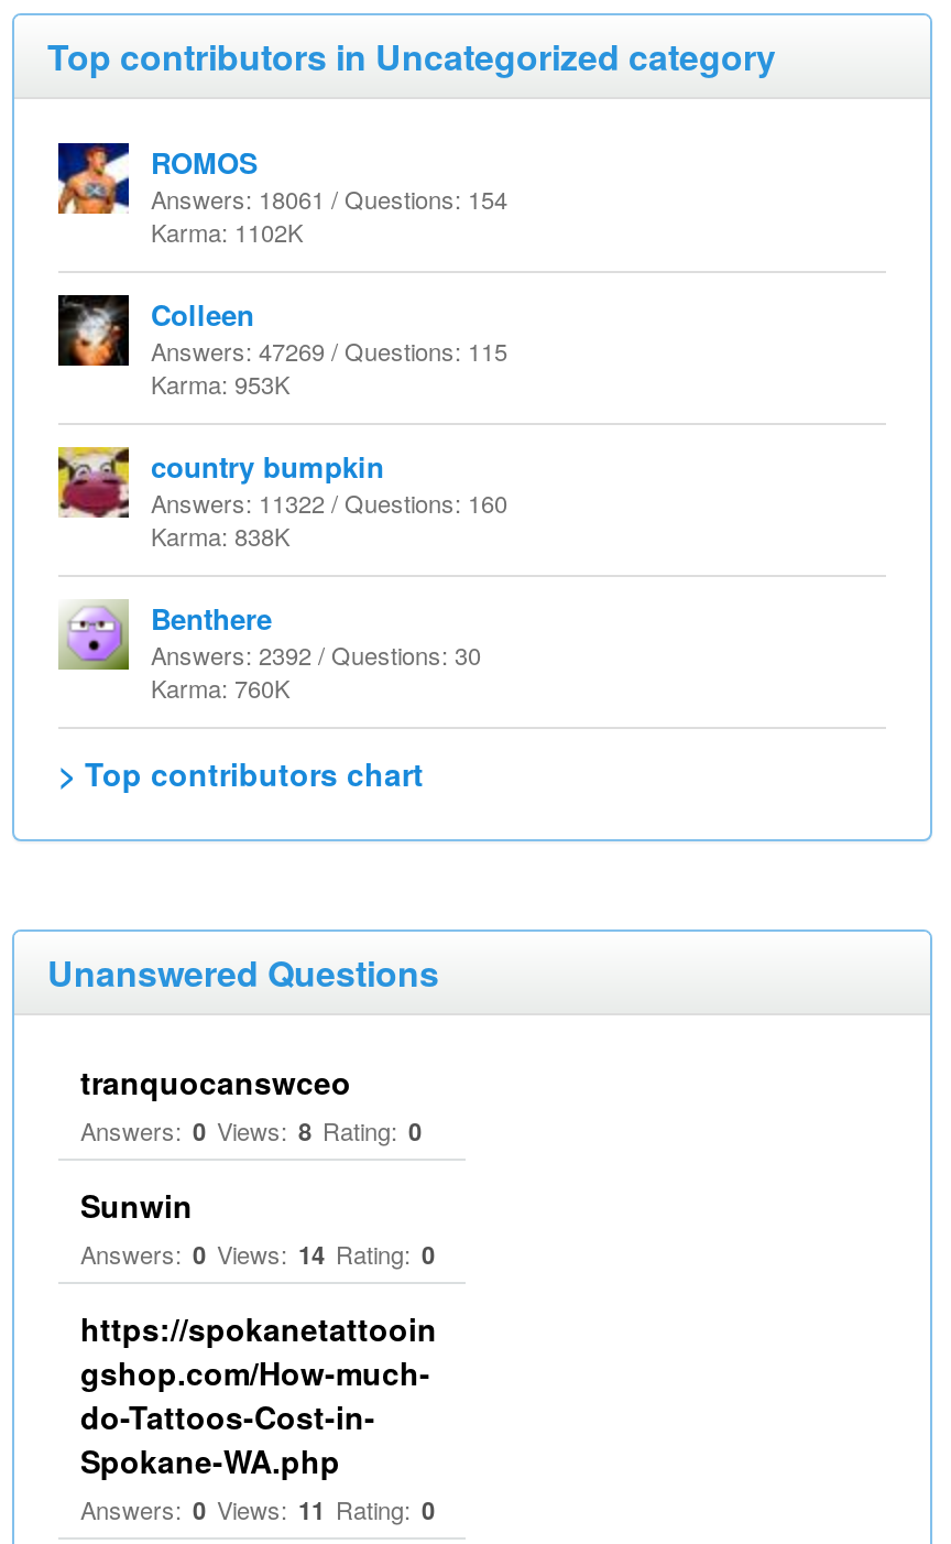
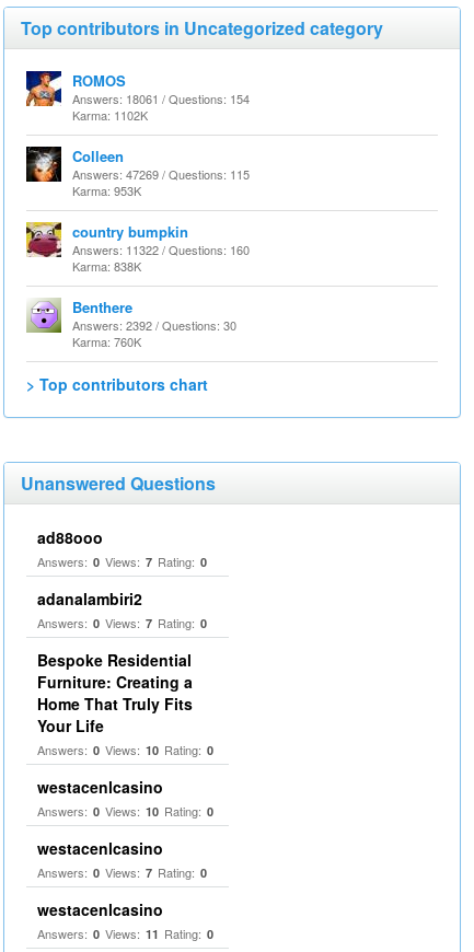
- tranquocanswceo
- Answers: 0 Views: 8 Rating: 0
- Sunwin
- Answers: 0 Views: 14 Rating: 0
- https://spokanetattooin
- gshop.com/How-much-
- do-Tattoos-Cost-in-
- Spokane-WA.php
+ ad88ooo
+ Answers: 0 Views: 7 Rating: 0
+ adanalambiri2
+ Answers: 0 Views: 7 Rating: 0
+ Bespoke Residential
+ Furniture: Creating a
+ Home That Truly Fits
+ Your Life
+ Answers: 0 Views: 10 Rating: 0
+ westacenlcasino
+ Answers: 0 Views: 10 Rating: 0
+ westacenlcasino
+ Answers: 0 Views: 7 Rating: 0
+ westacenlcasino
